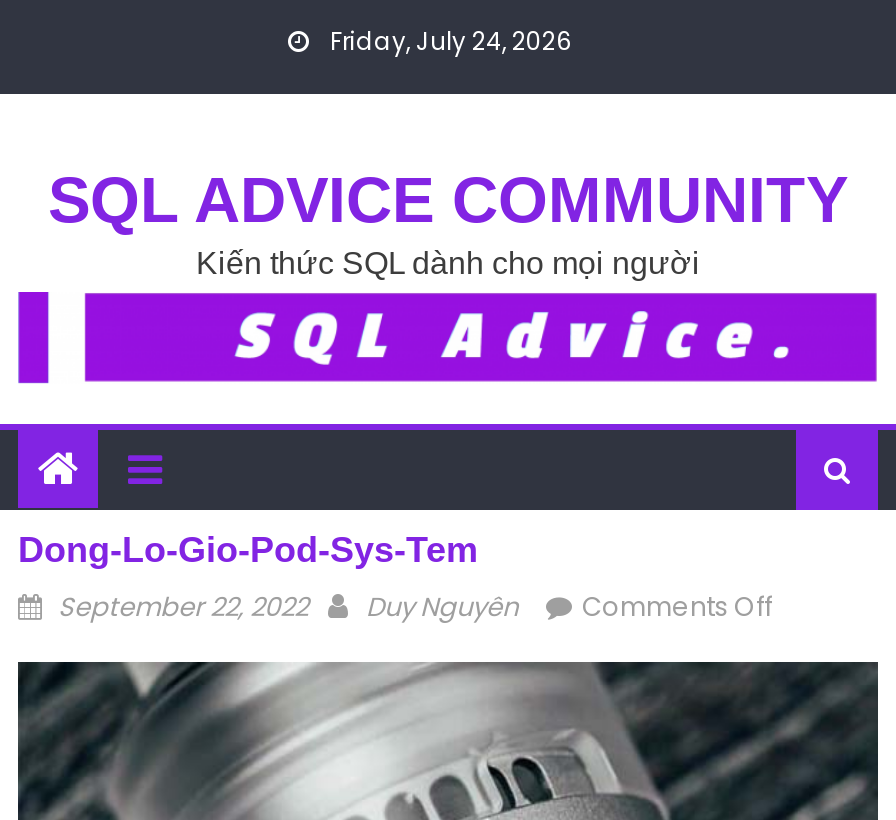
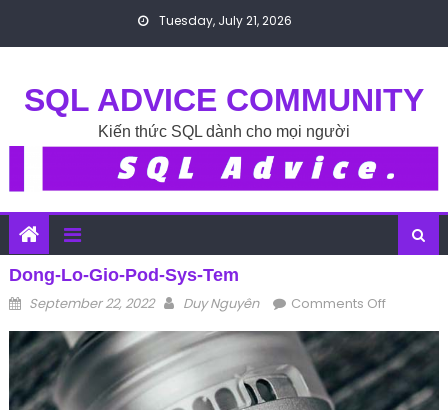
- Friday, July 24, 2026
+ Tuesday, July 21, 2026
